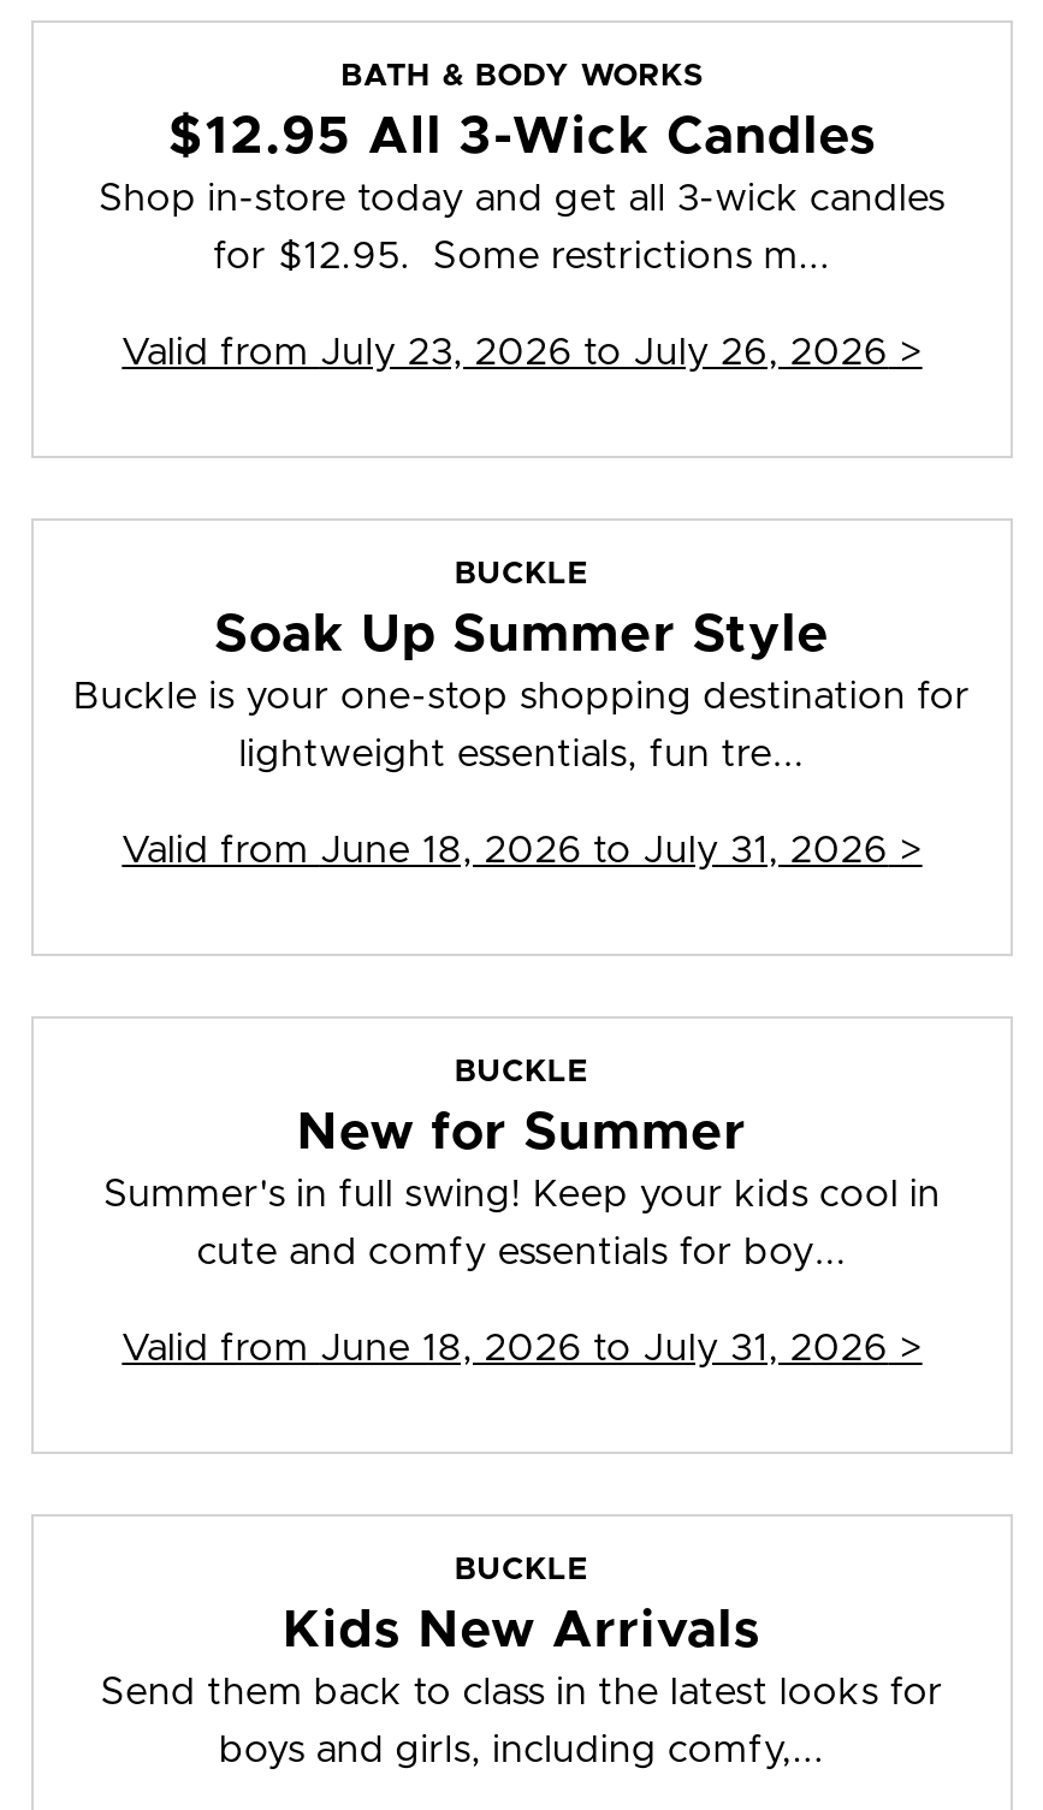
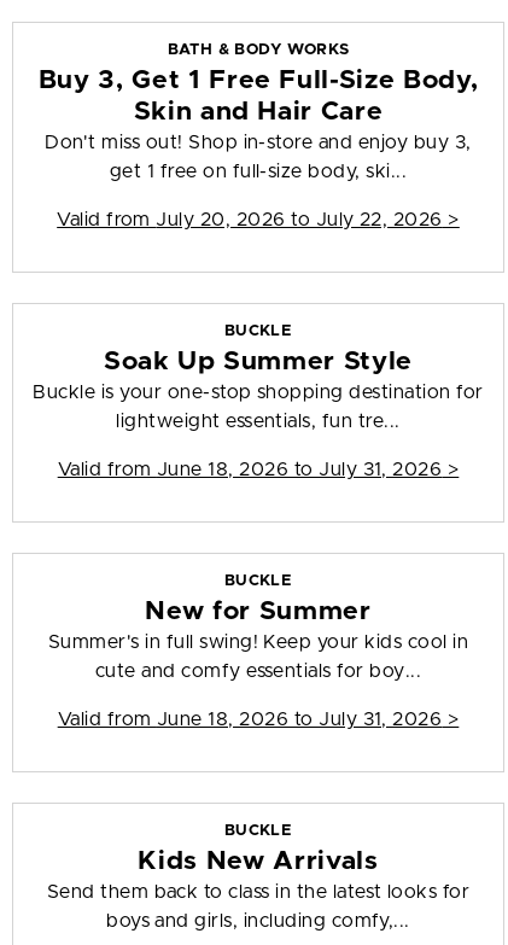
- $12.95 All 3-Wick Candles
- Shop in-store today and get all 3-wick candles
+ Buy 3, Get 1 Free Full-Size Body,
+ Skin and Hair Care
+ Don't miss out! Shop in-store and enjoy buy 3,

- for $12.95. Some restrictions m...
+ get 1 free on full-size body, ski...

- Valid from July 23, 2026 to July 26, 2026 >
+ Valid from July 20, 2026 to July 22, 2026 >
